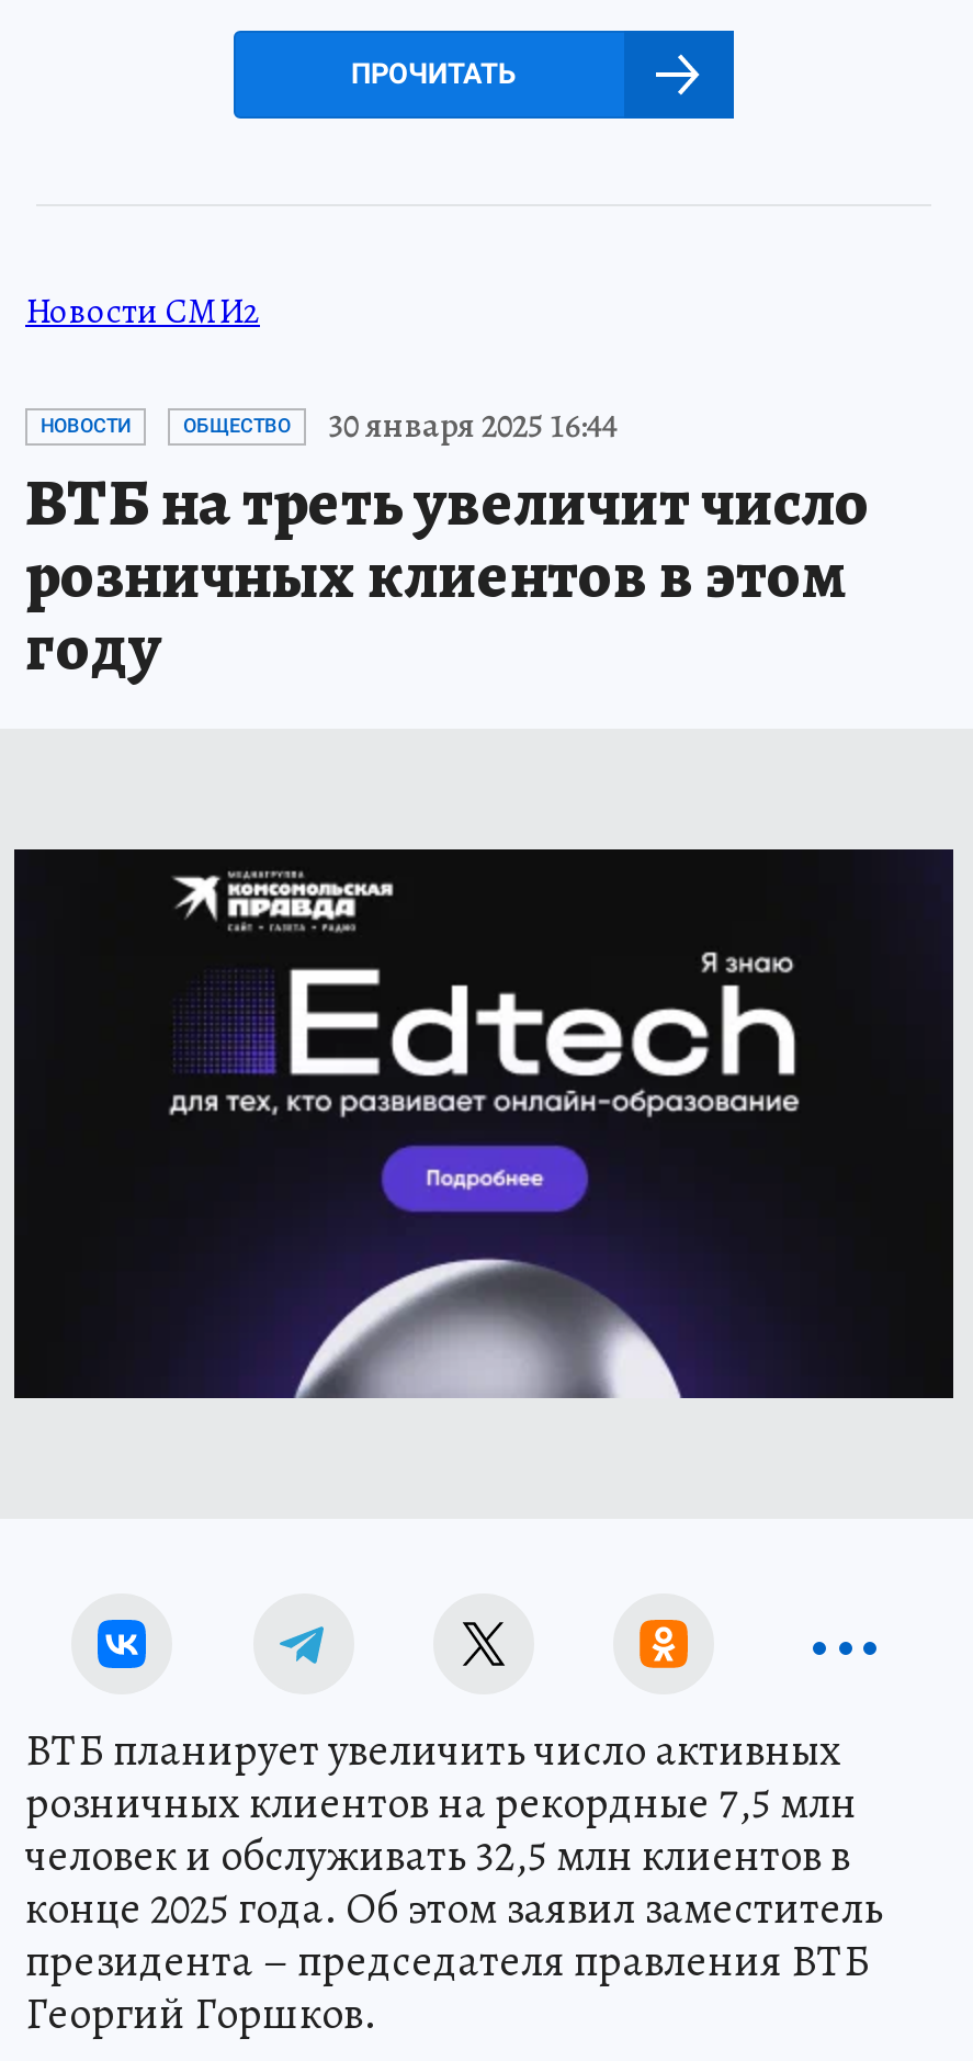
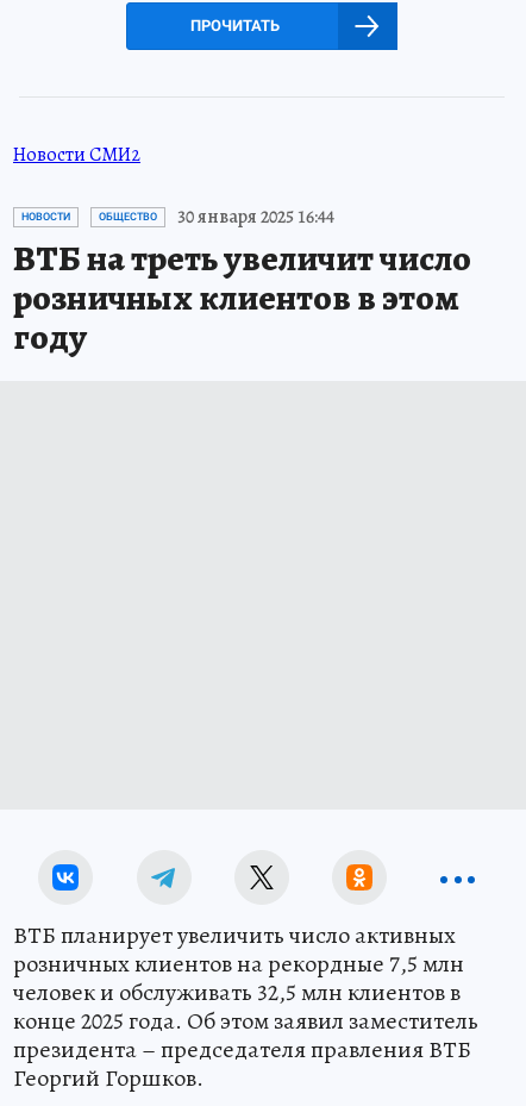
- [image]
